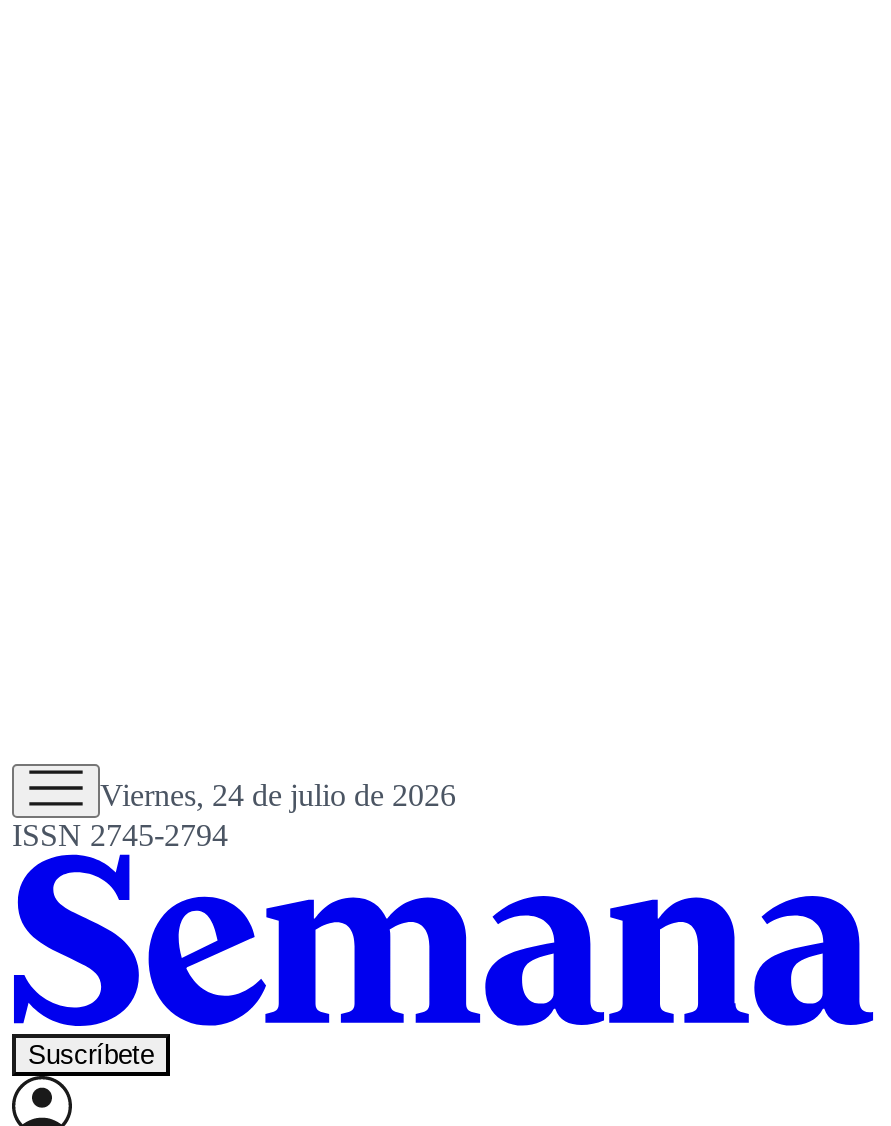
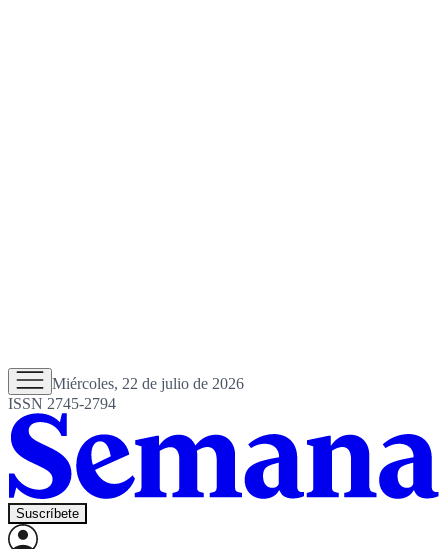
- Viernes, 24 de julio de 2026
+ Miércoles, 22 de julio de 2026
